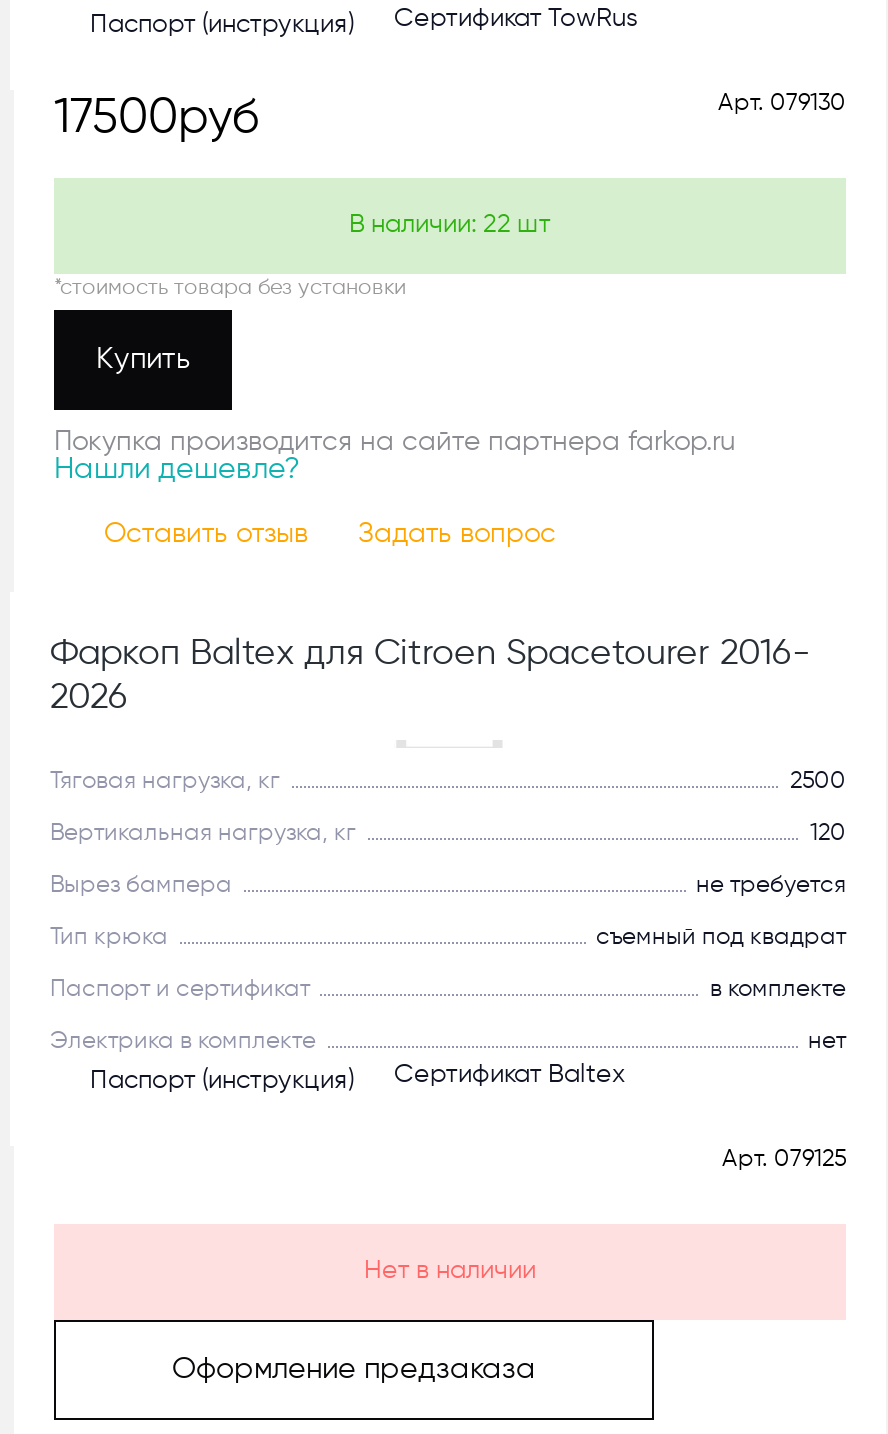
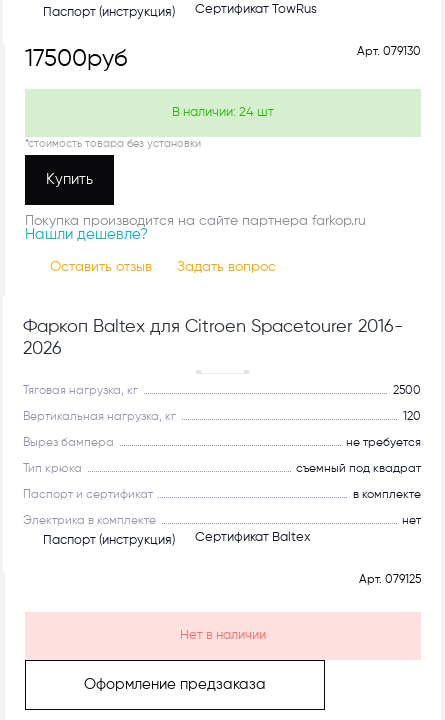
- В наличии: 22 шт
+ В наличии: 24 шт
